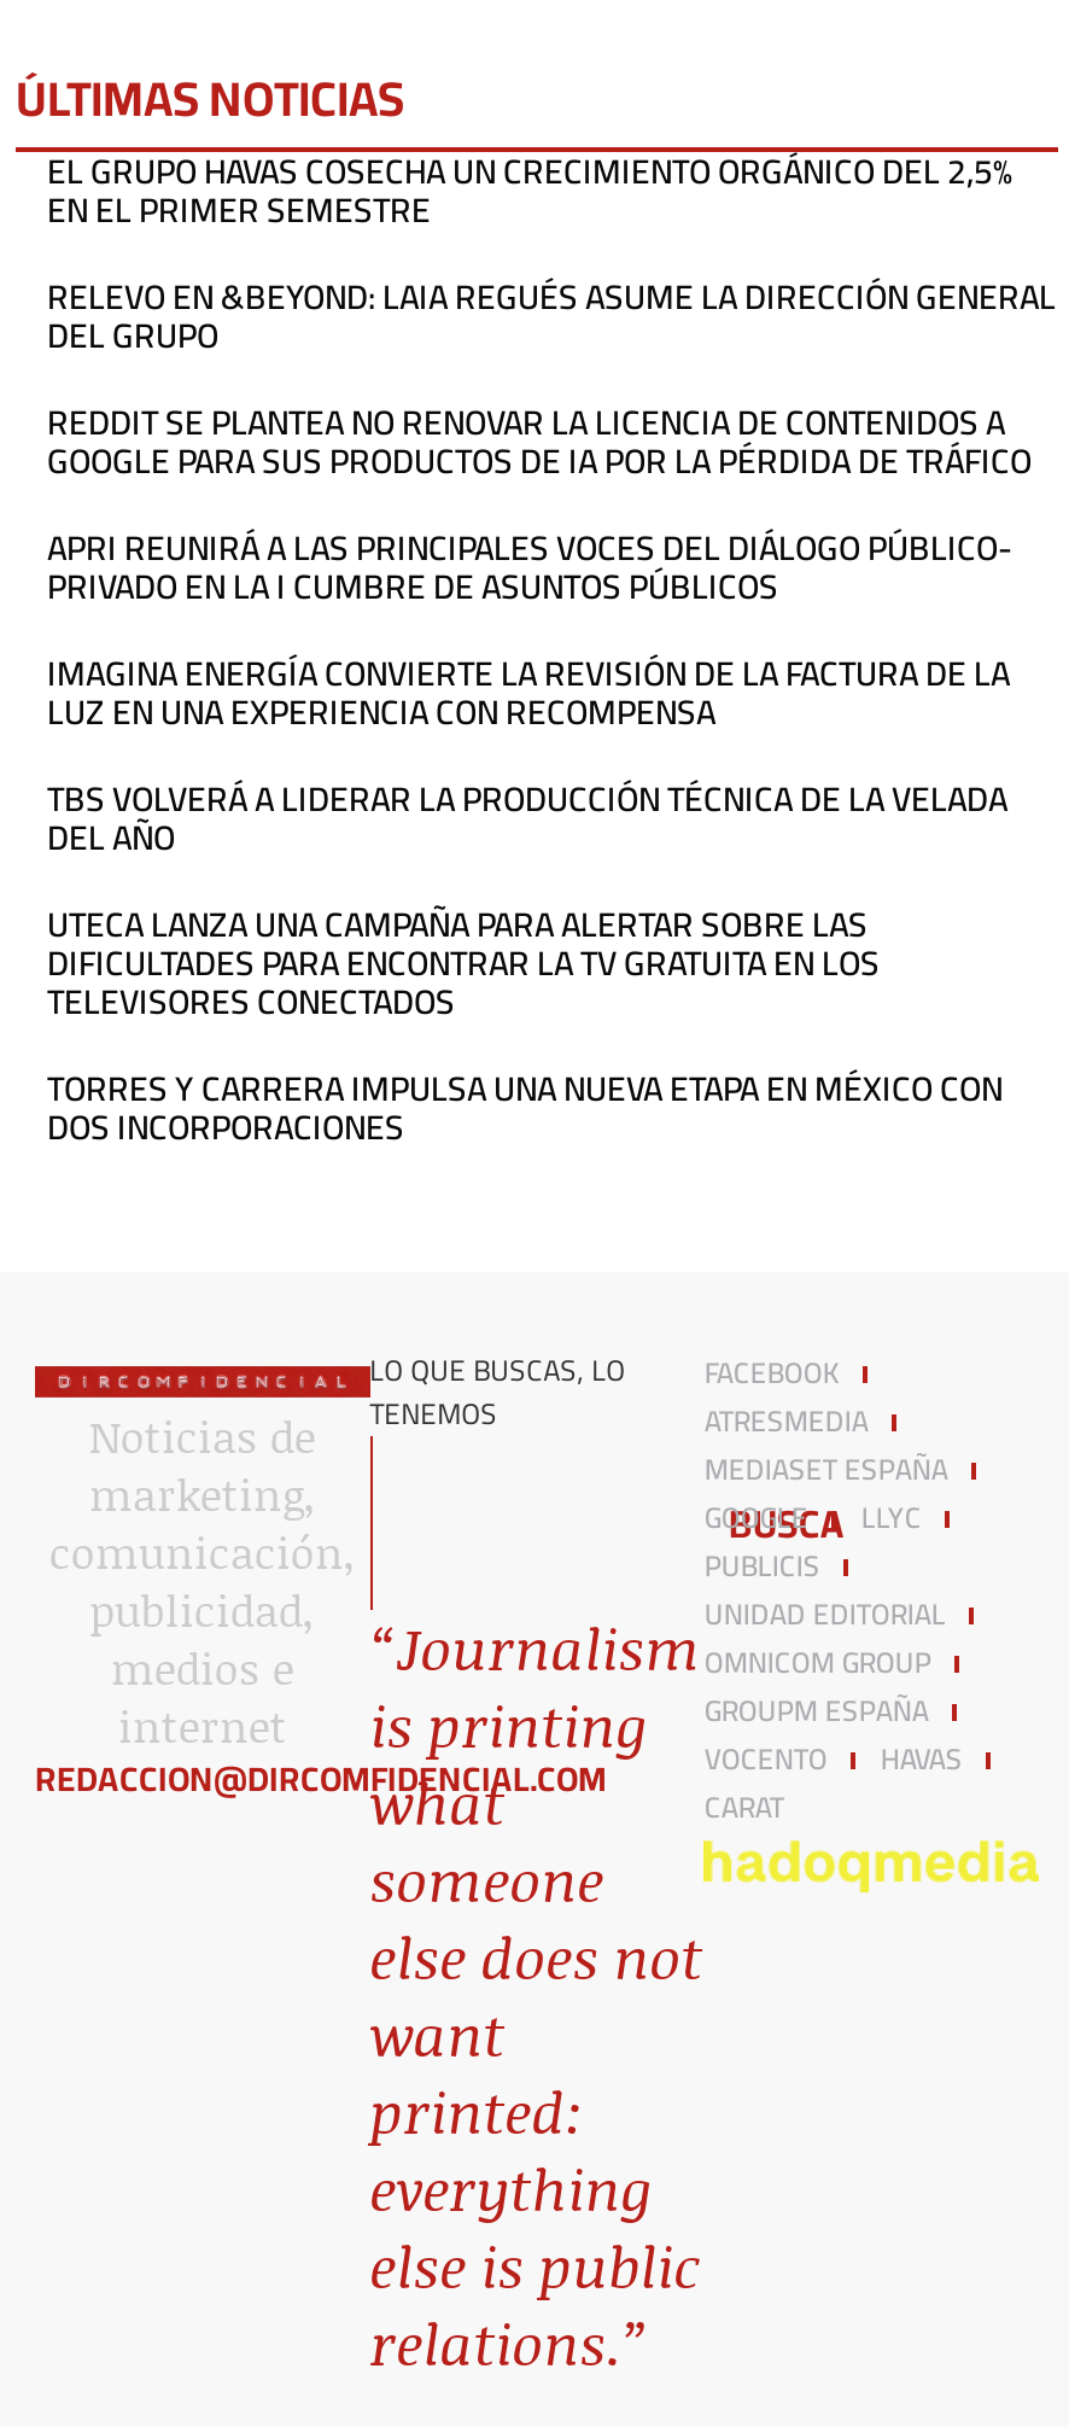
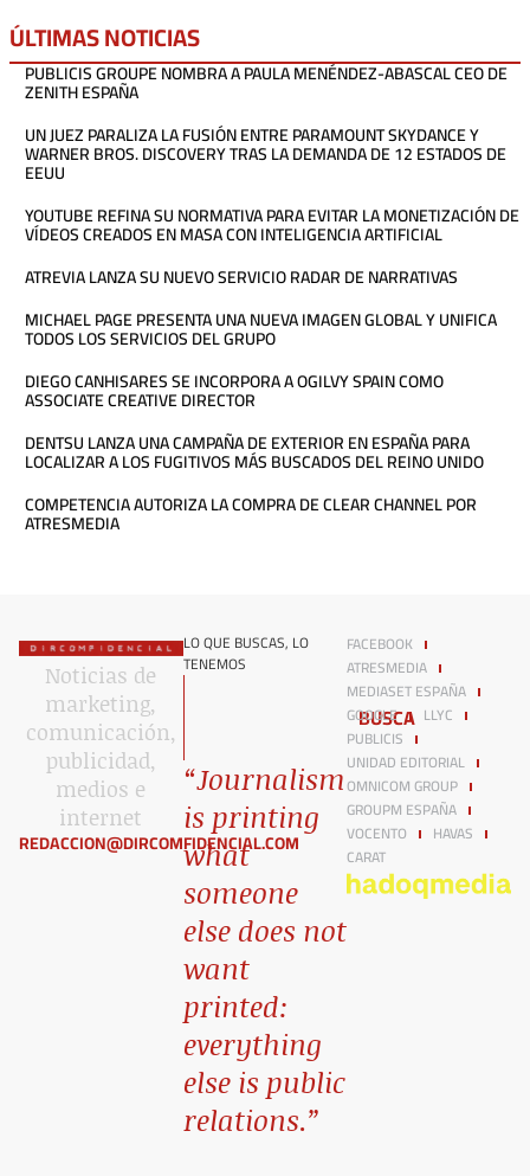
- EL GRUPO HAVAS COSECHA UN CRECIMIENTO ORGÁNICO DEL 2,5%
- EN EL PRIMER SEMESTRE
- RELEVO EN &BEYOND: LAIA REGUÉS ASUME LA DIRECCIÓN GENERAL
- DEL GRUPO
- REDDIT SE PLANTEA NO RENOVAR LA LICENCIA DE CONTENIDOS A
- GOOGLE PARA SUS PRODUCTOS DE IA POR LA PÉRDIDA DE TRÁFICO
- APRI REUNIRÁ A LAS PRINCIPALES VOCES DEL DIÁLOGO PÚBLICO-
- PRIVADO EN LA I CUMBRE DE ASUNTOS PÚBLICOS
- IMAGINA ENERGÍA CONVIERTE LA REVISIÓN DE LA FACTURA DE LA
- LUZ EN UNA EXPERIENCIA CON RECOMPENSA
- TBS VOLVERÁ A LIDERAR LA PRODUCCIÓN TÉCNICA DE LA VELADA
- DEL AÑO
- UTECA LANZA UNA CAMPAÑA PARA ALERTAR SOBRE LAS
- DIFICULTADES PARA ENCONTRAR LA TV GRATUITA EN LOS
- TELEVISORES CONECTADOS
- TORRES Y CARRERA IMPULSA UNA NUEVA ETAPA EN MÉXICO CON
- DOS INCORPORACIONES
+ PUBLICIS GROUPE NOMBRA A PAULA MENÉNDEZ-ABASCAL CEO DE
+ ZENITH ESPAÑA
+ UN JUEZ PARALIZA LA FUSIÓN ENTRE PARAMOUNT SKYDANCE Y
+ WARNER BROS. DISCOVERY TRAS LA DEMANDA DE 12 ESTADOS DE
+ EEUU
+ YOUTUBE REFINA SU NORMATIVA PARA EVITAR LA MONETIZACIÓN DE
+ VÍDEOS CREADOS EN MASA CON INTELIGENCIA ARTIFICIAL
+ ATREVIA LANZA SU NUEVO SERVICIO RADAR DE NARRATIVAS
+ MICHAEL PAGE PRESENTA UNA NUEVA IMAGEN GLOBAL Y UNIFICA
+ TODOS LOS SERVICIOS DEL GRUPO
+ DIEGO CANHISARES SE INCORPORA A OGILVY SPAIN COMO
+ ASSOCIATE CREATIVE DIRECTOR
+ DENTSU LANZA UNA CAMPAÑA DE EXTERIOR EN ESPAÑA PARA
+ LOCALIZAR A LOS FUGITIVOS MÁS BUSCADOS DEL REINO UNIDO
+ COMPETENCIA AUTORIZA LA COMPRA DE CLEAR CHANNEL POR
+ ATRESMEDIA
